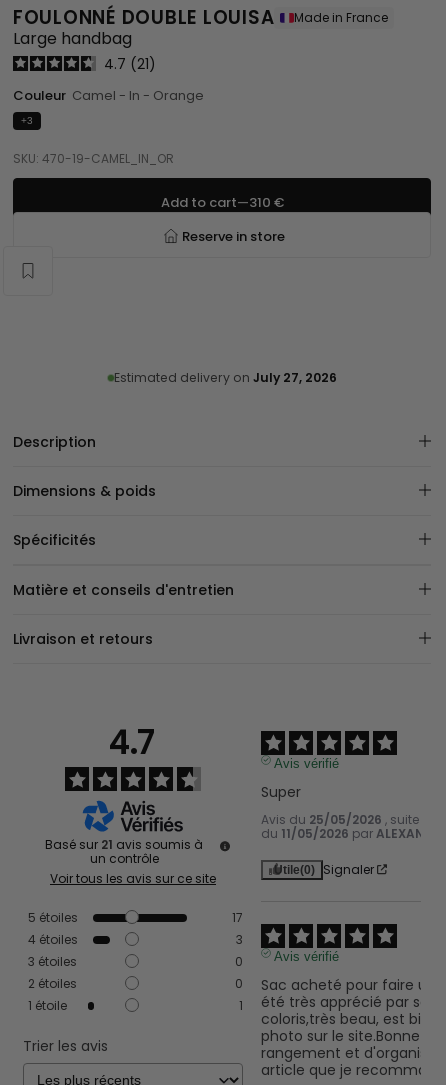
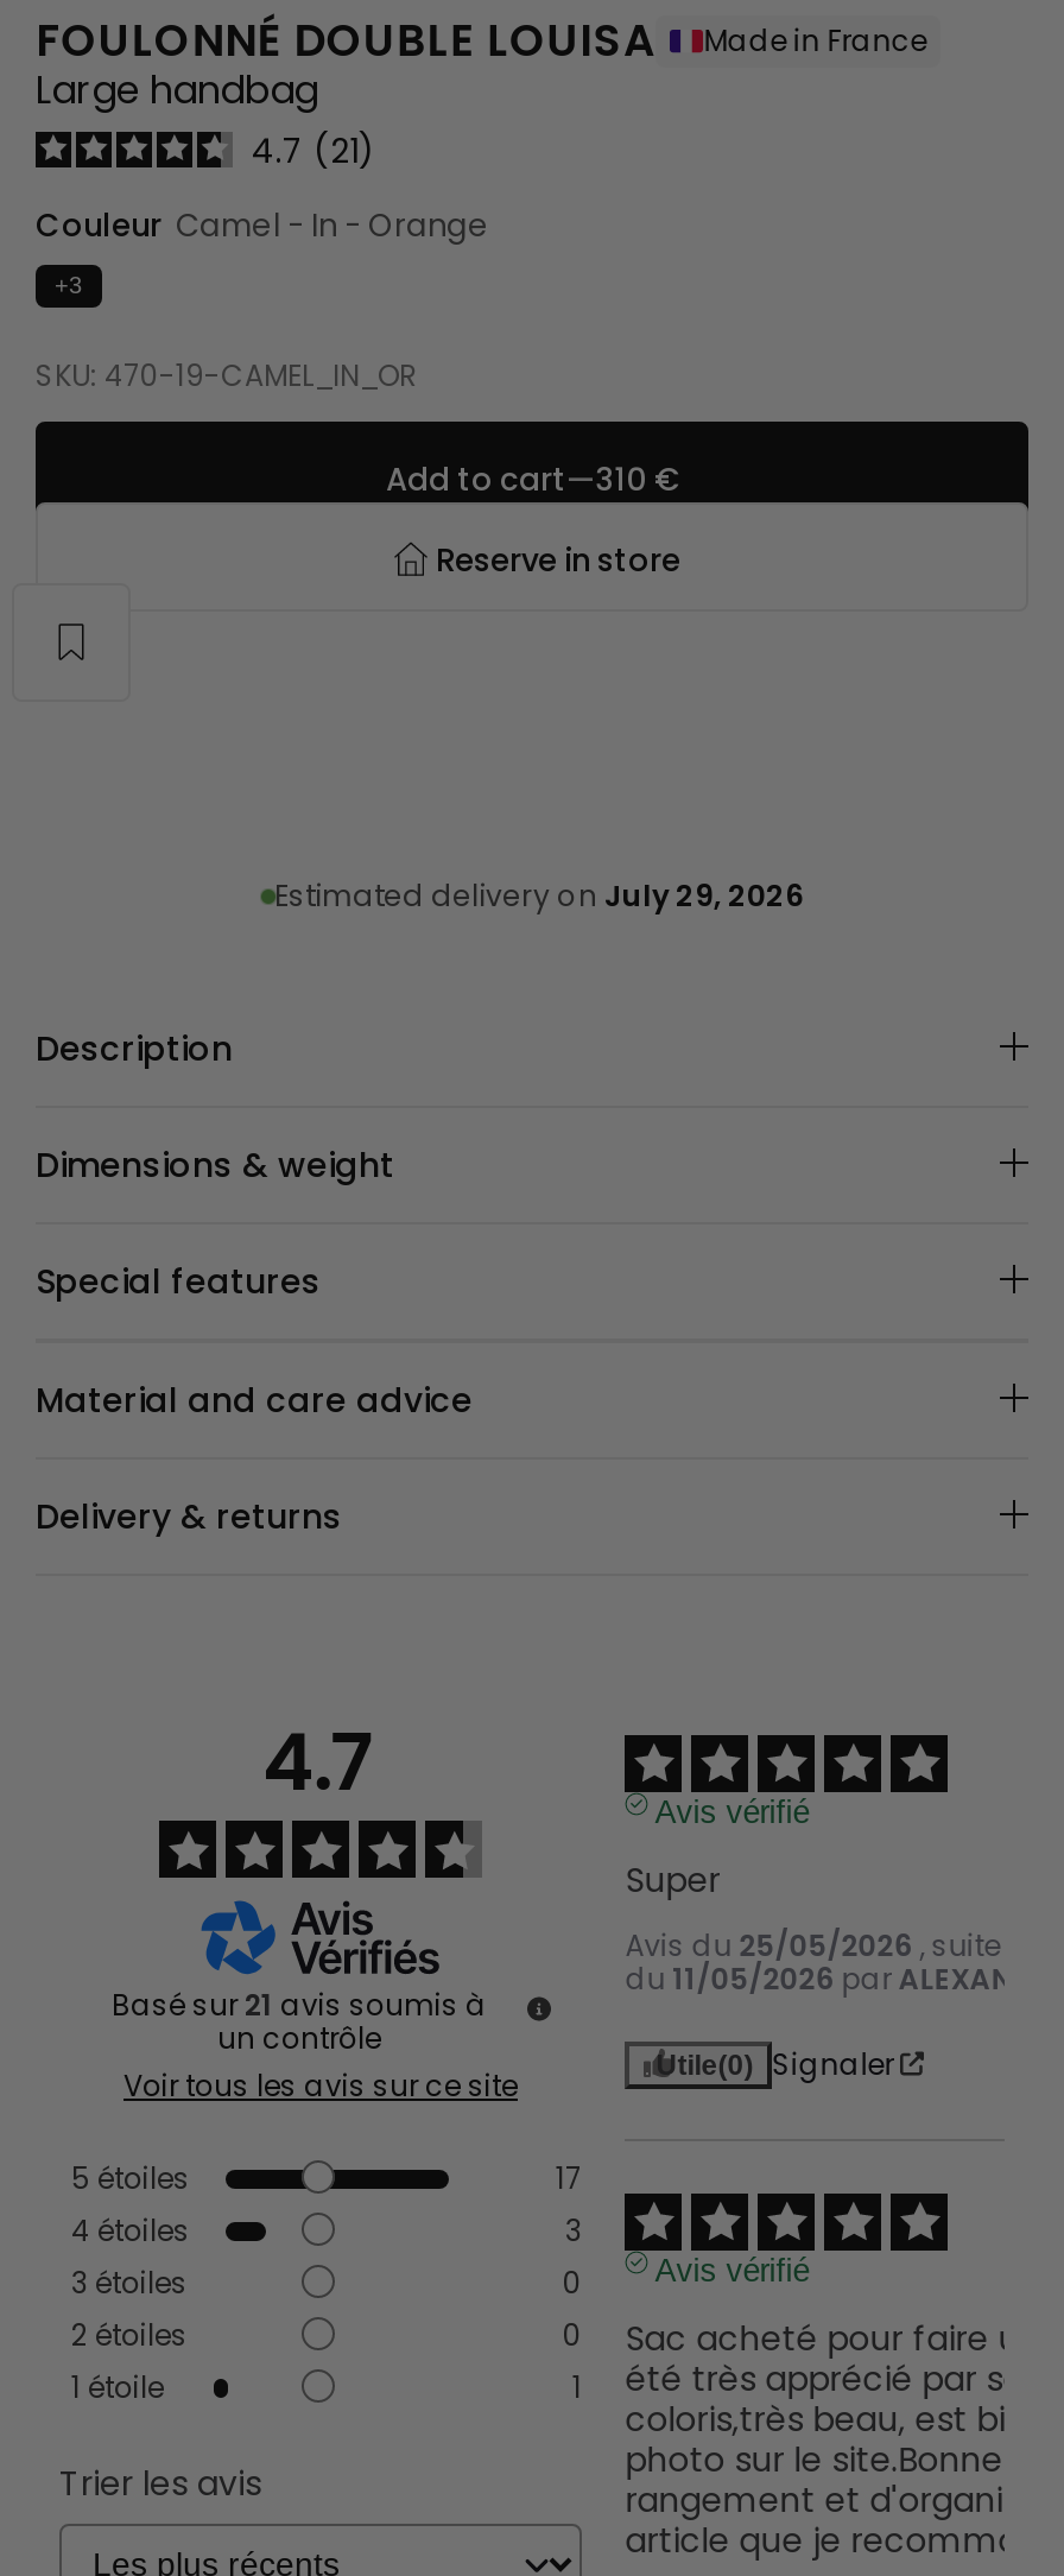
- Estimated delivery on July 27, 2026
+ Estimated delivery on July 29, 2026

- Dimensions & poids
+ Dimensions & weight

- Spécificités
+ Special features

- Matière et conseils d'entretien
+ Material and care advice

- Livraison et retours
+ Delivery & returns
